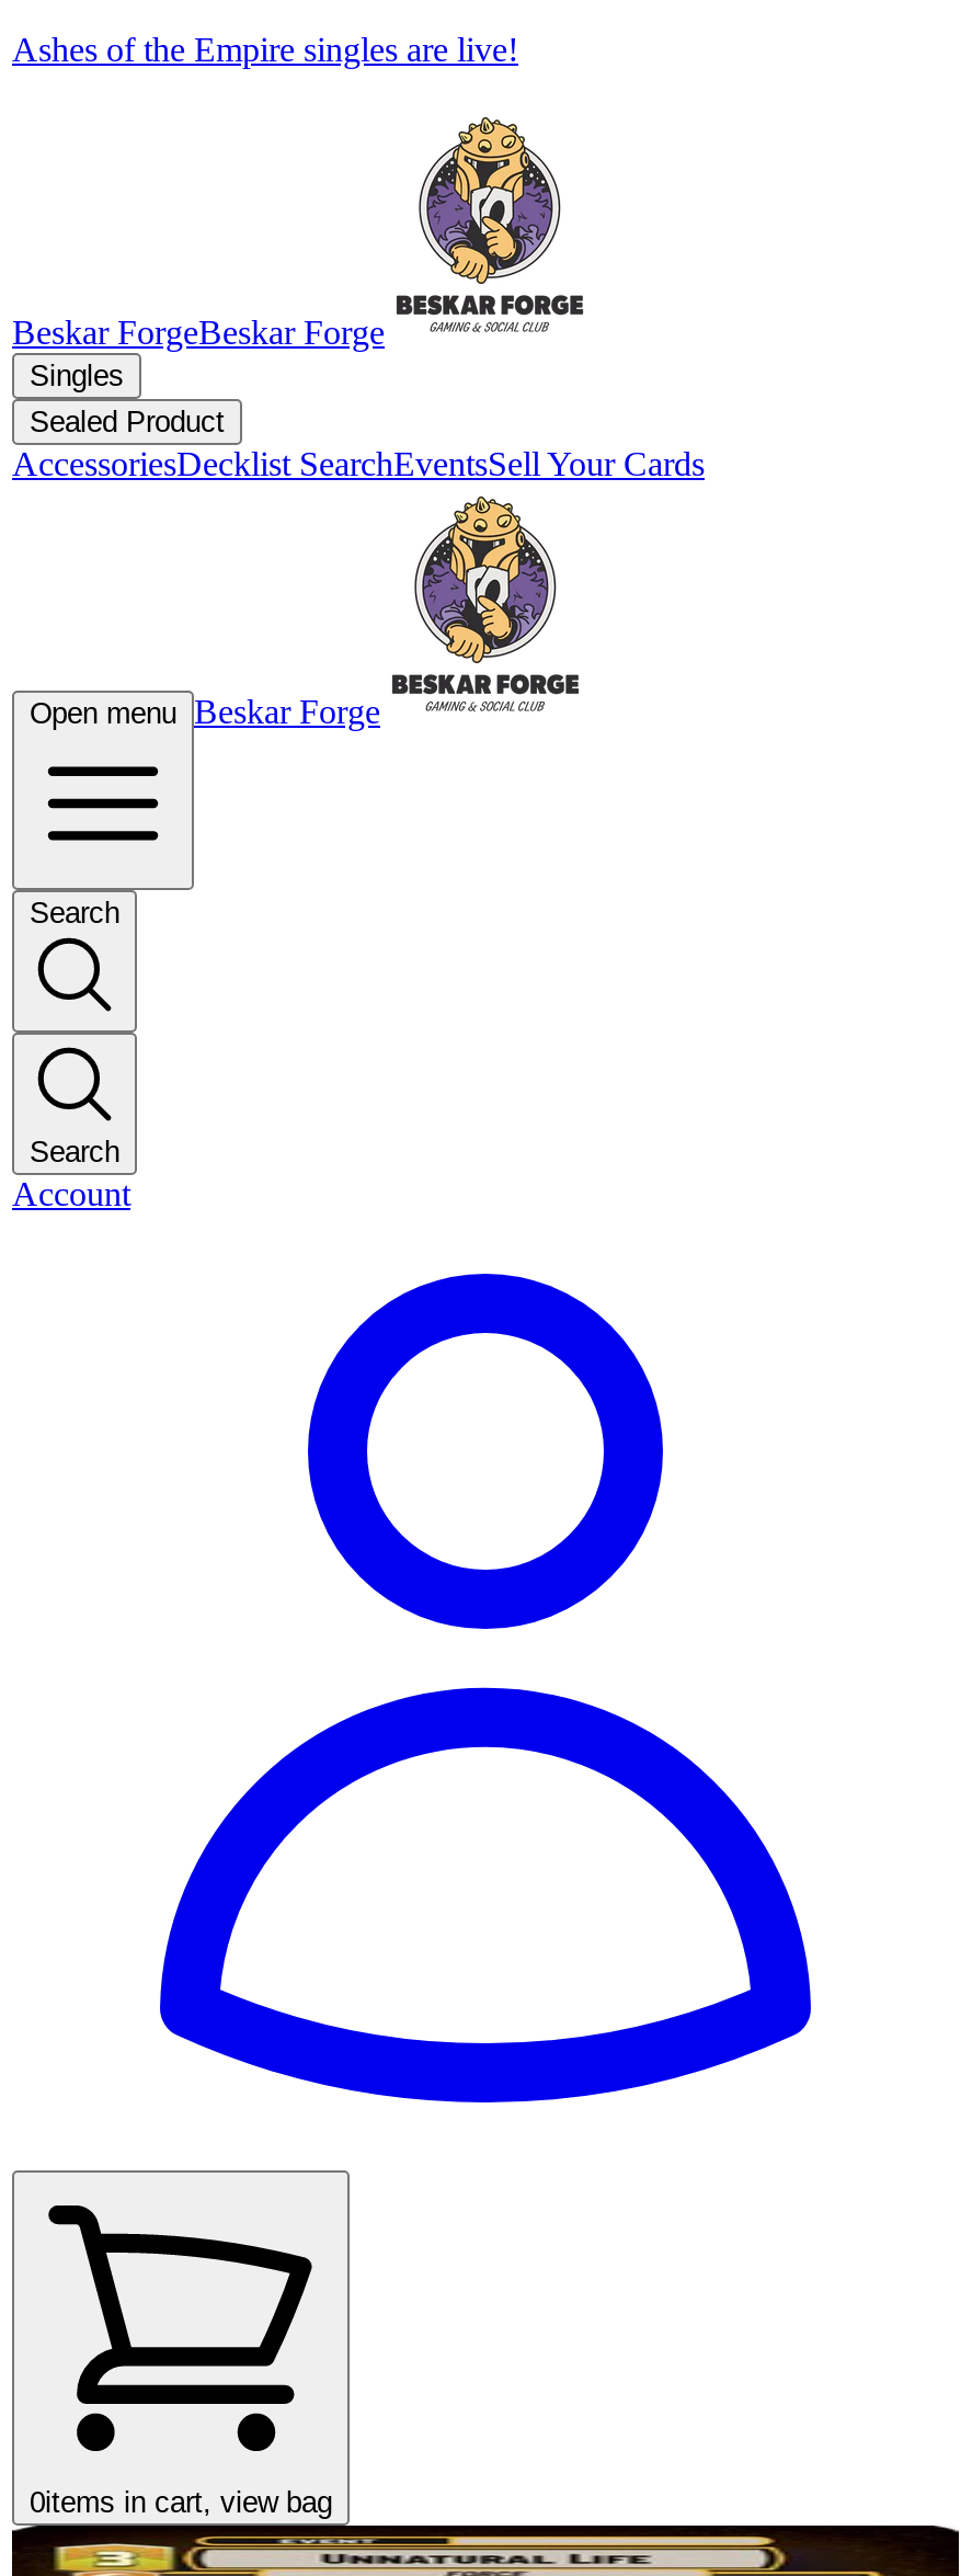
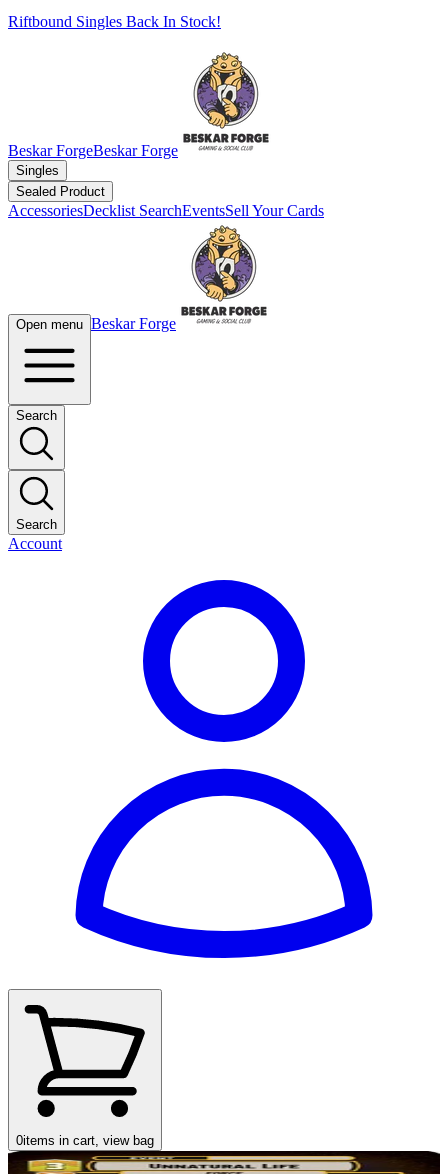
- Ashes of the Empire singles are live!
+ Riftbound Singles Back In Stock!
